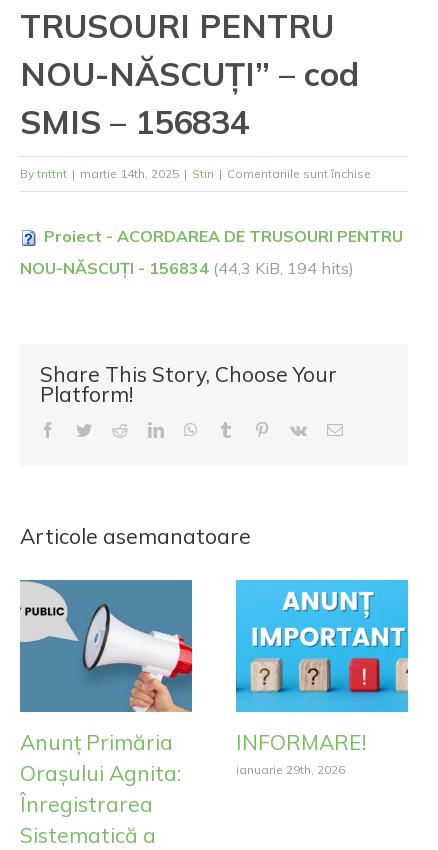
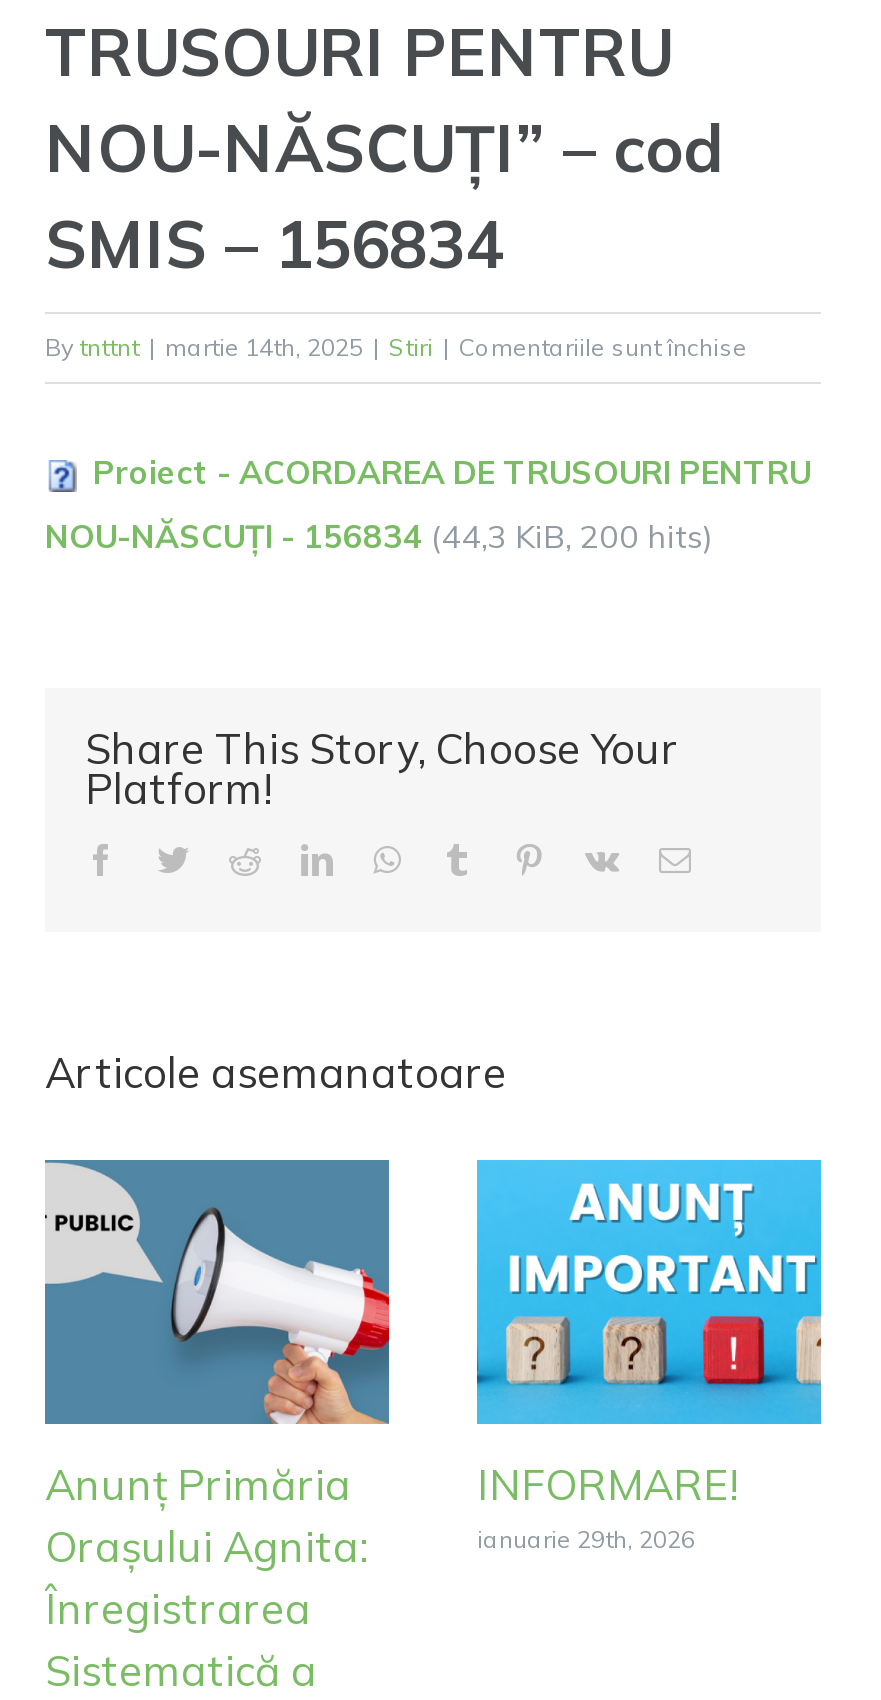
- NOU-NĂSCUȚI - 156834 (44,3 KiB, 194 hits)
+ NOU-NĂSCUȚI - 156834 (44,3 KiB, 200 hits)
